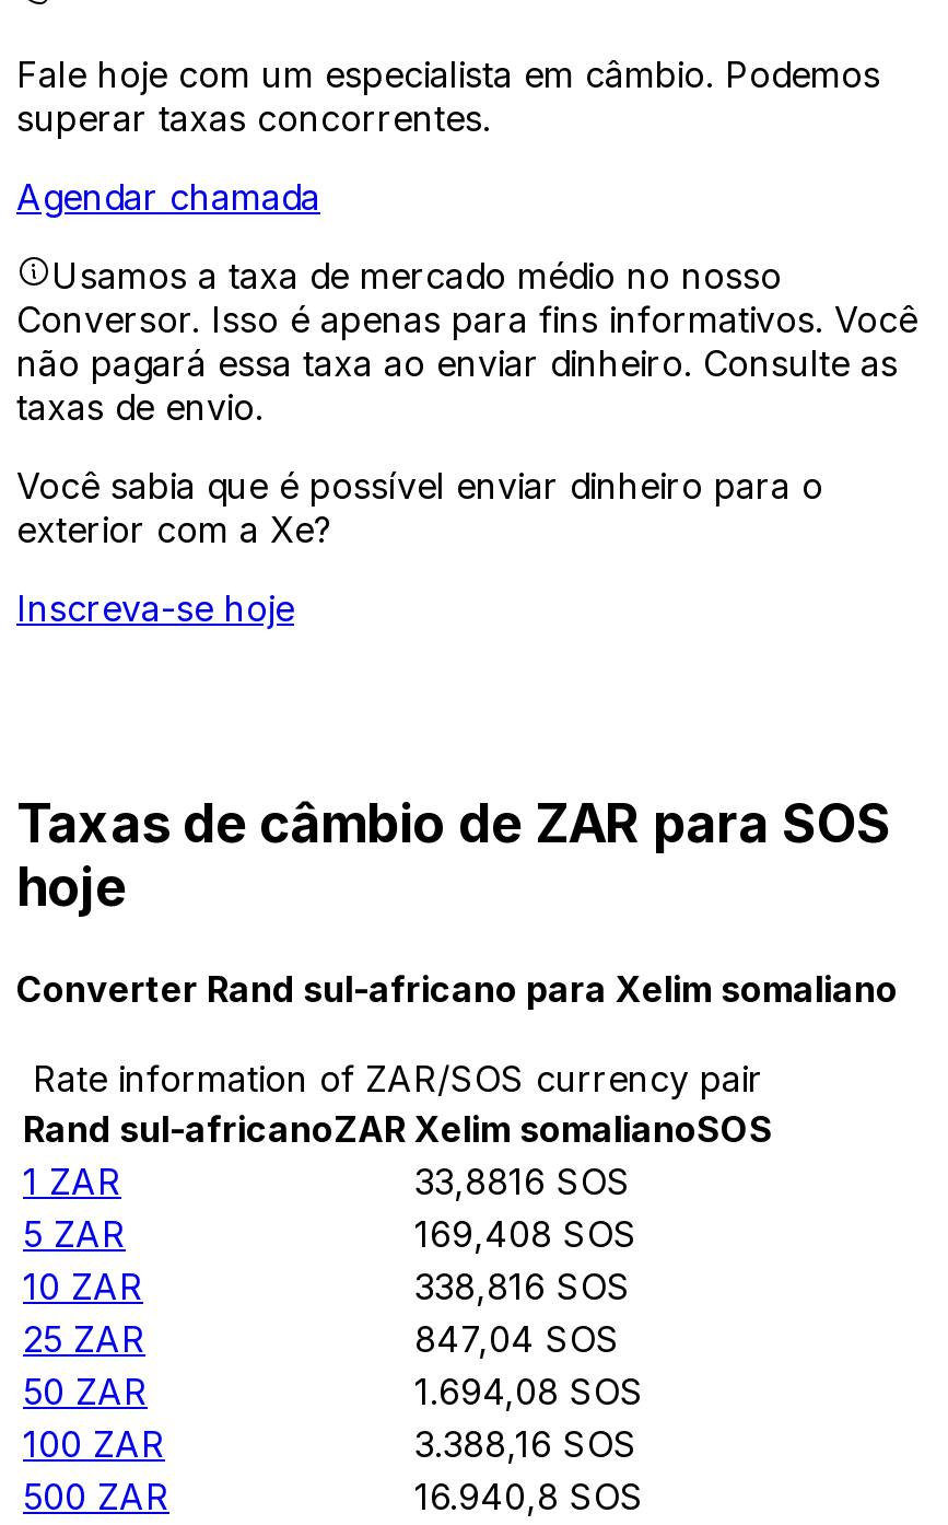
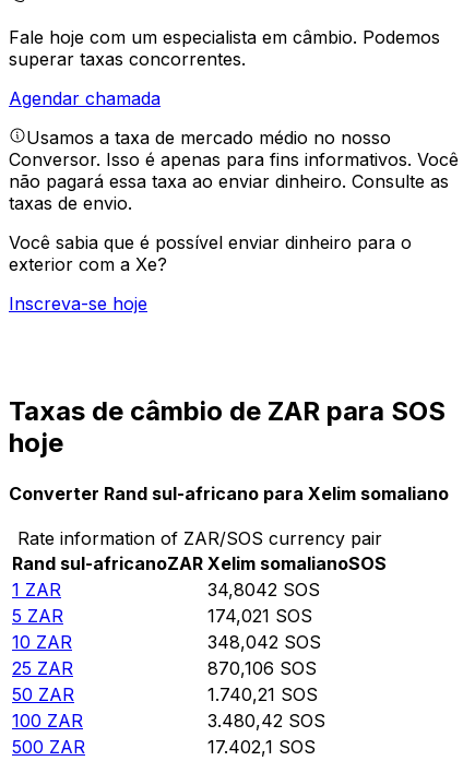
- 33,8816 SOS
+ 34,8042 SOS

- 169,408 SOS
+ 174,021 SOS

- 338,816 SOS
+ 348,042 SOS

- 847,04 SOS
+ 870,106 SOS

- 1.694,08 SOS
+ 1.740,21 SOS

- 3.388,16 SOS
+ 3.480,42 SOS

- 16.940,8 SOS
+ 17.402,1 SOS
